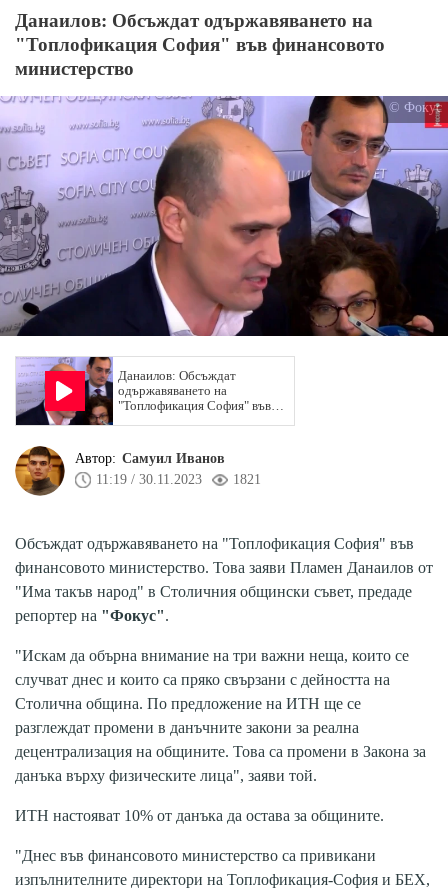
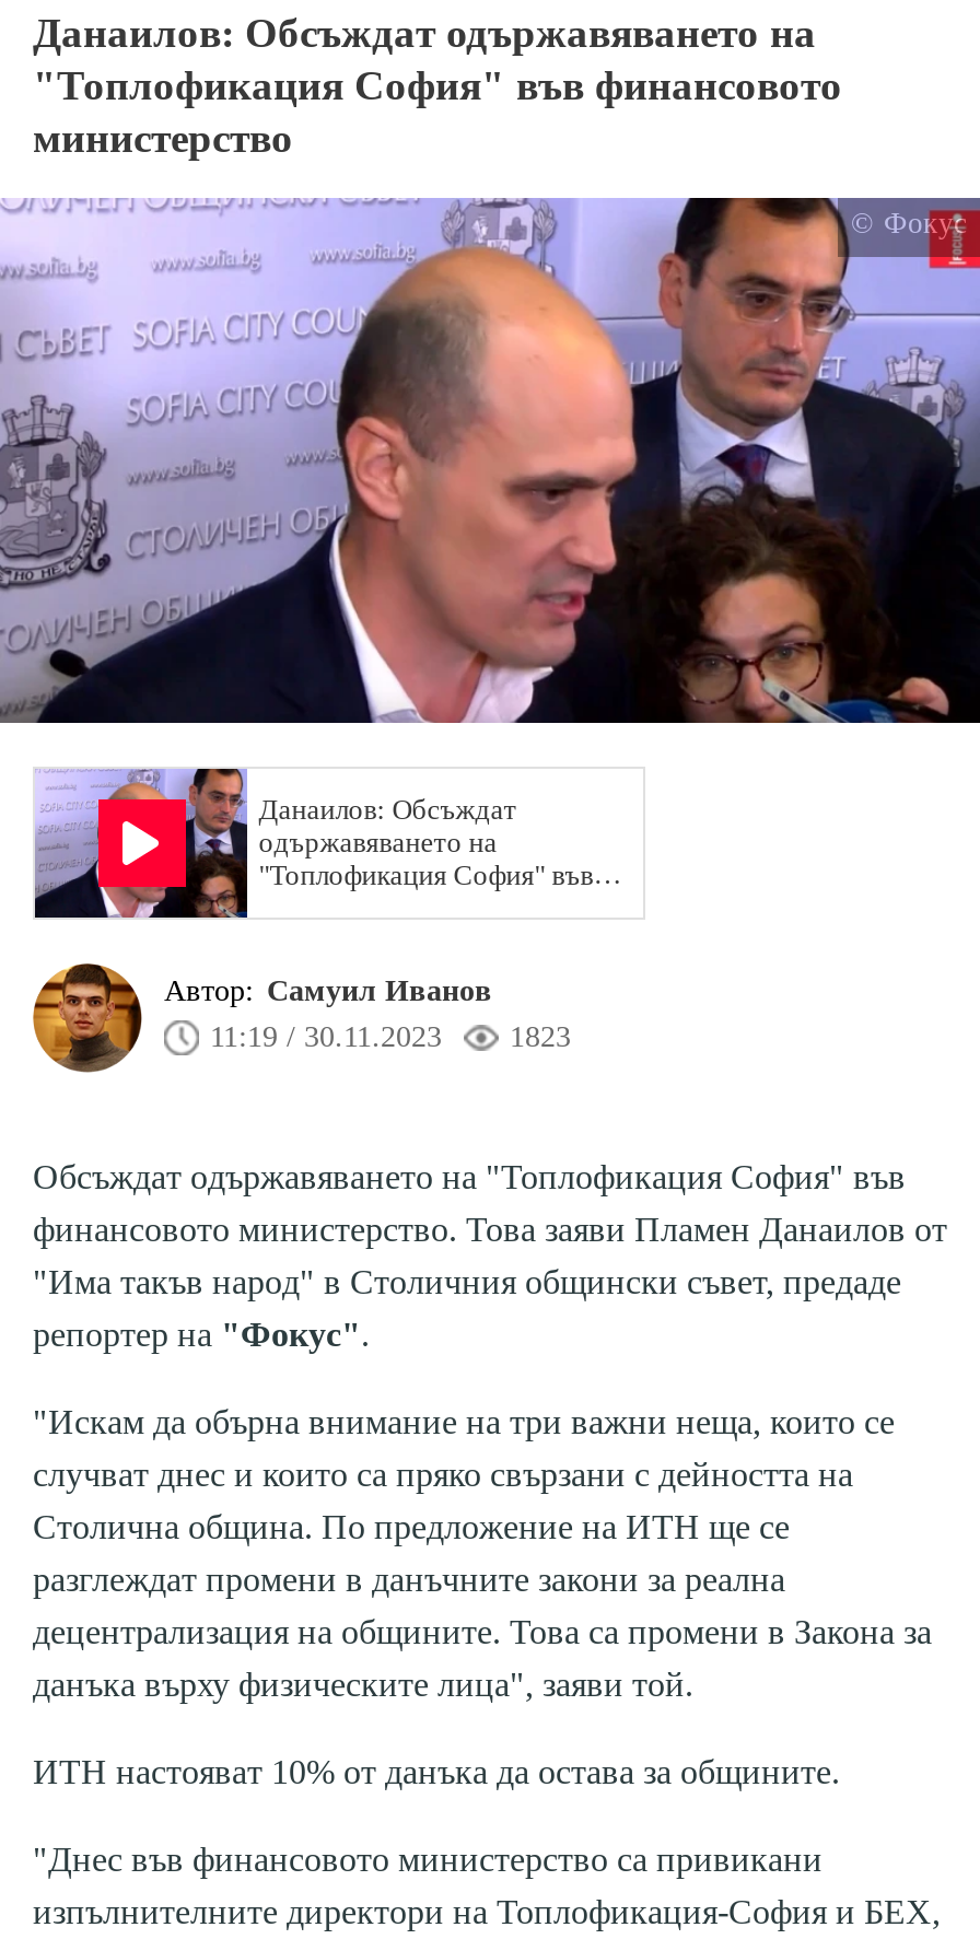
- 1821
+ 1823
